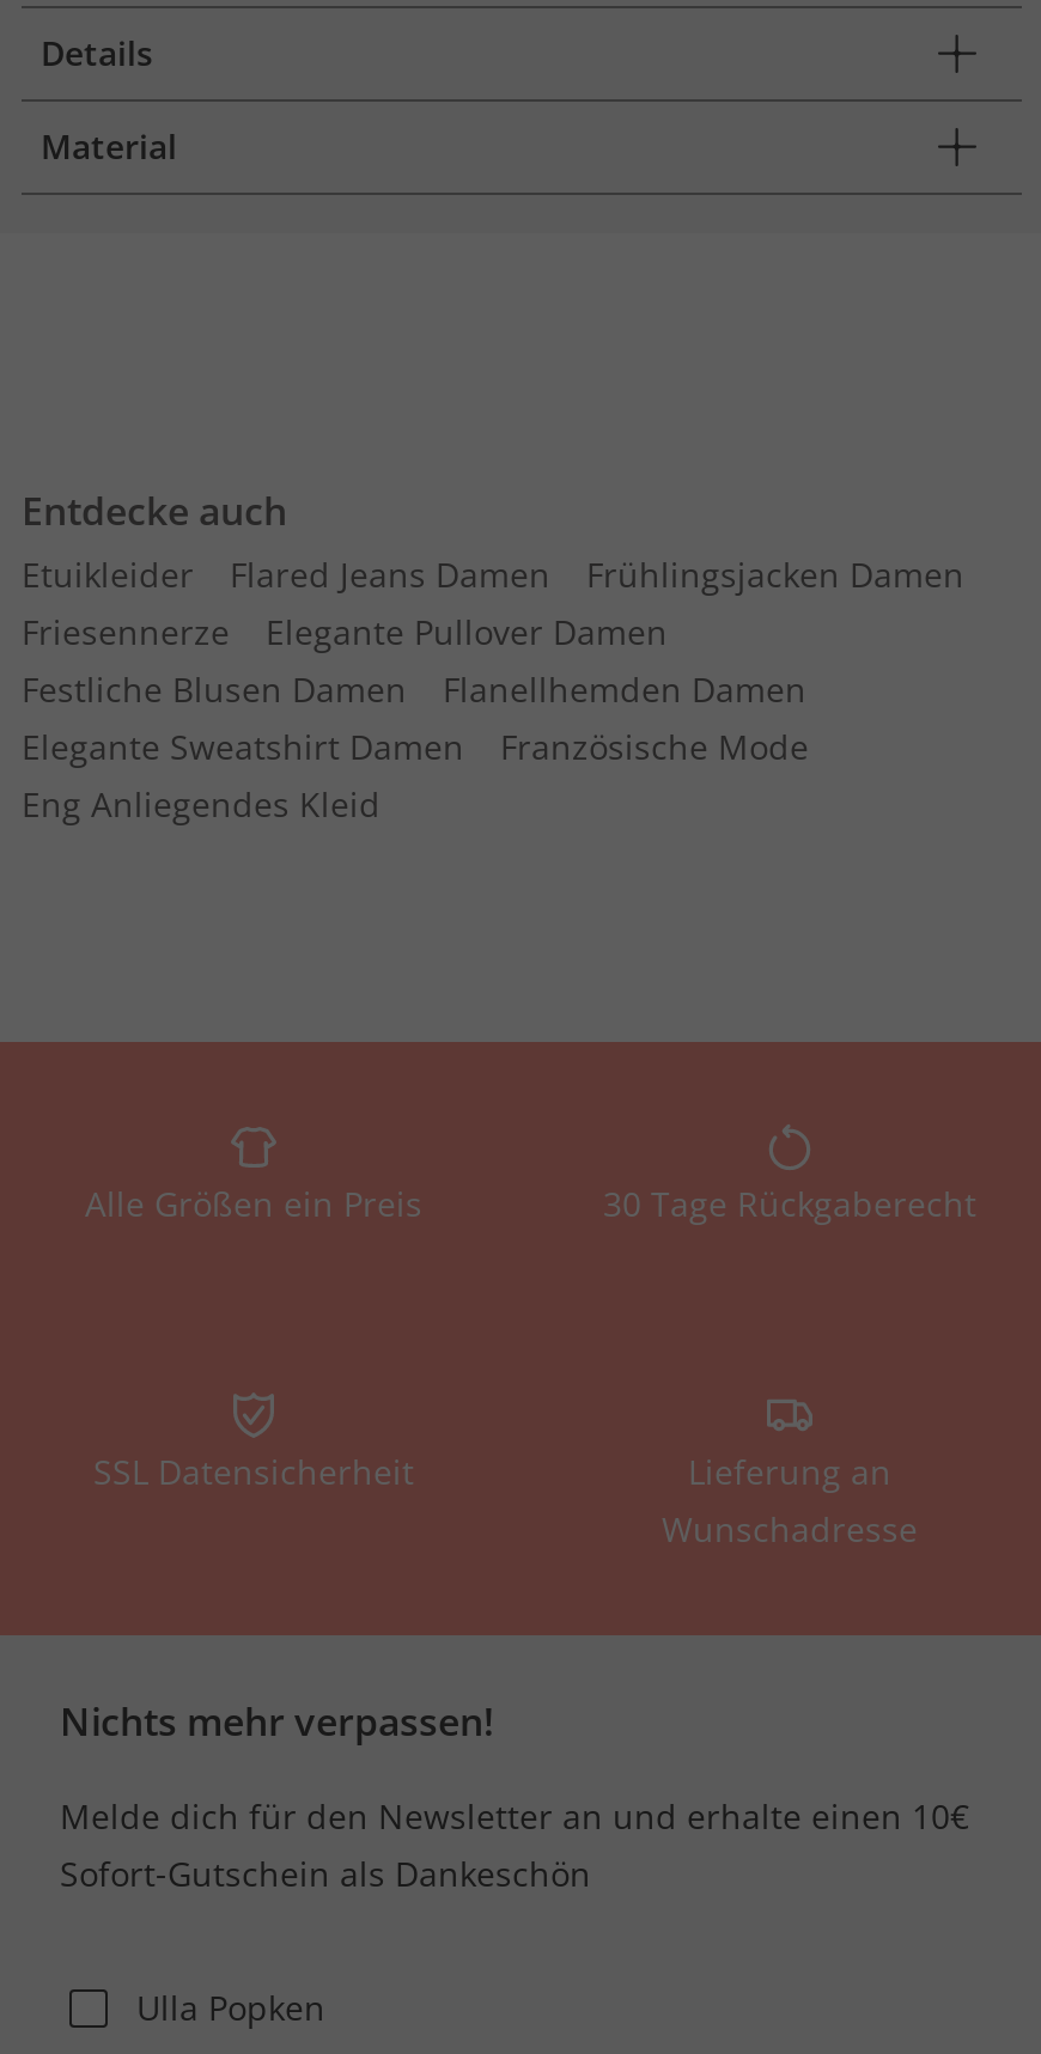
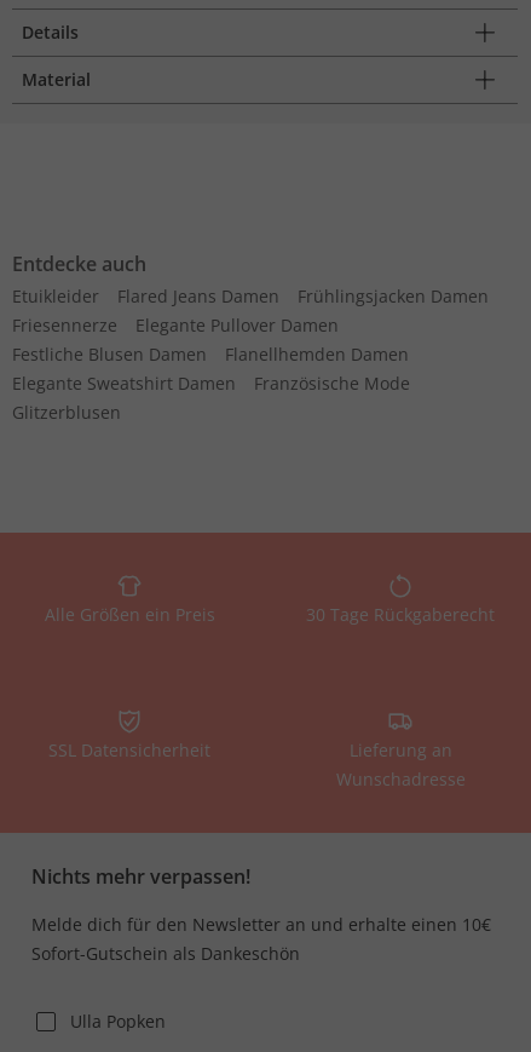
- Eng Anliegendes Kleid
+ Glitzerblusen
